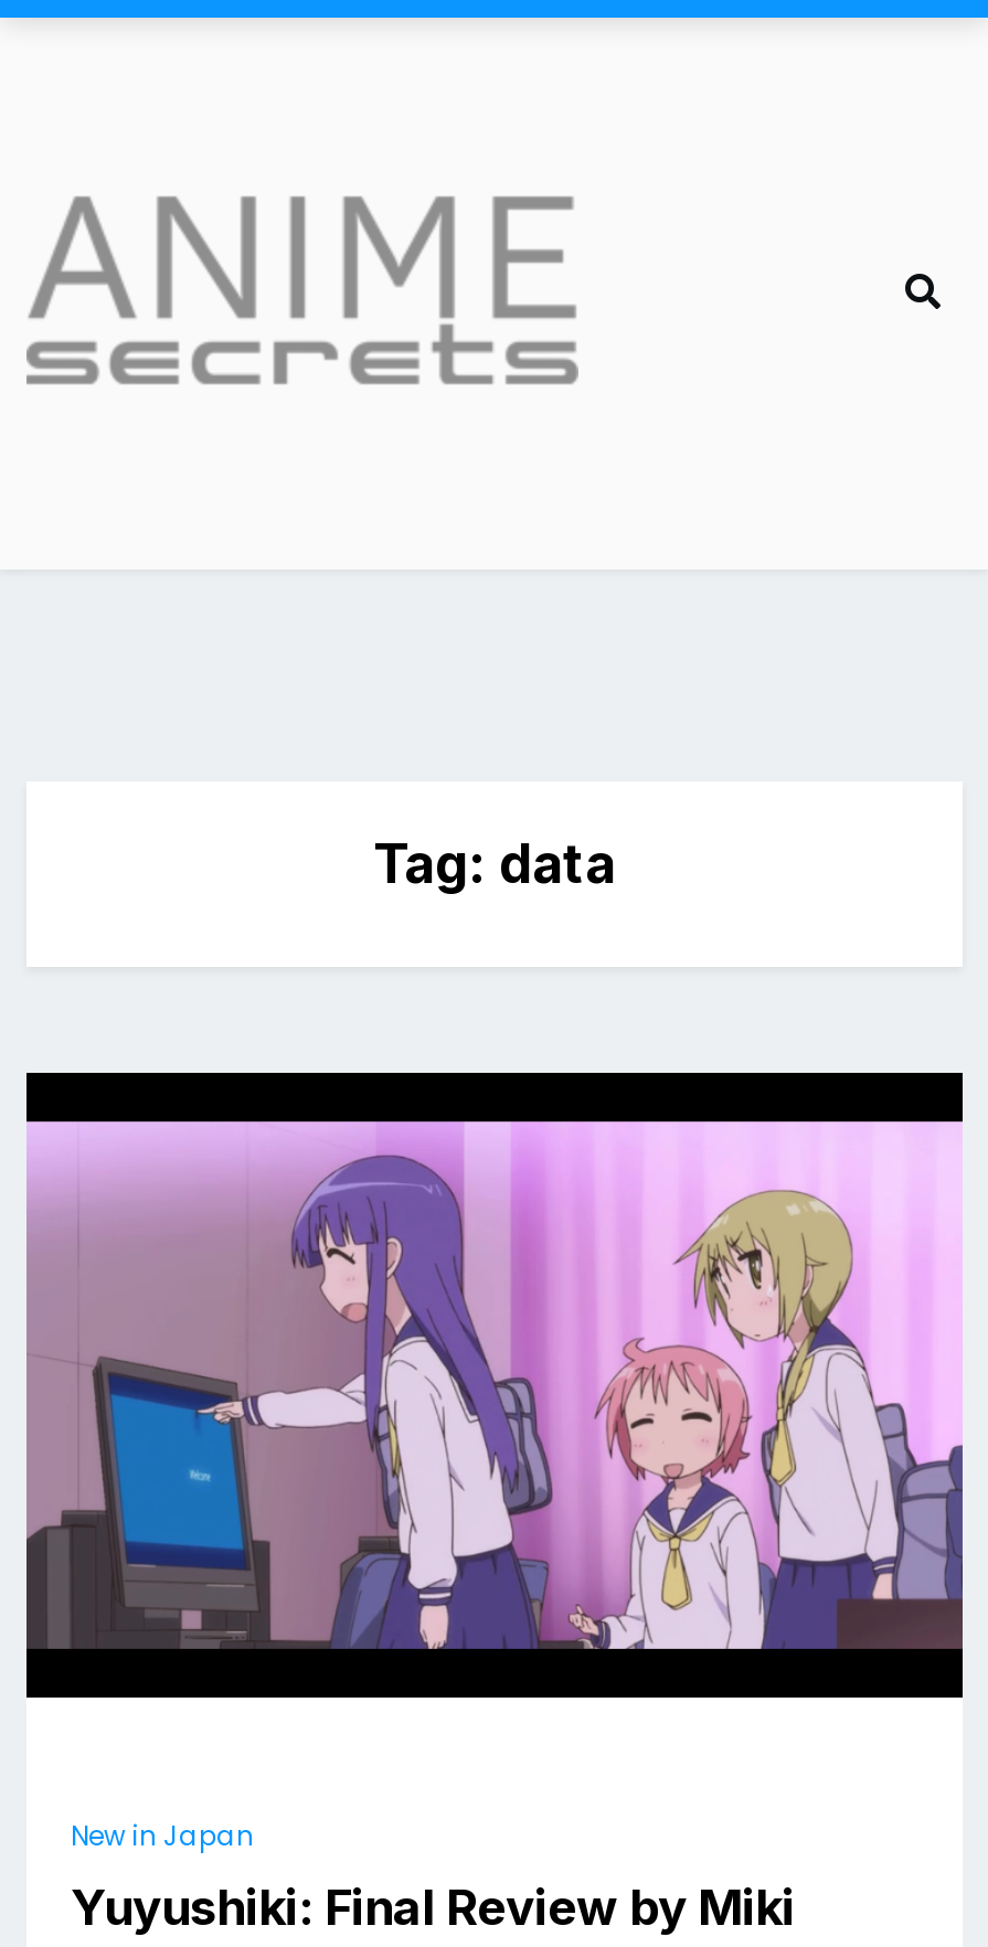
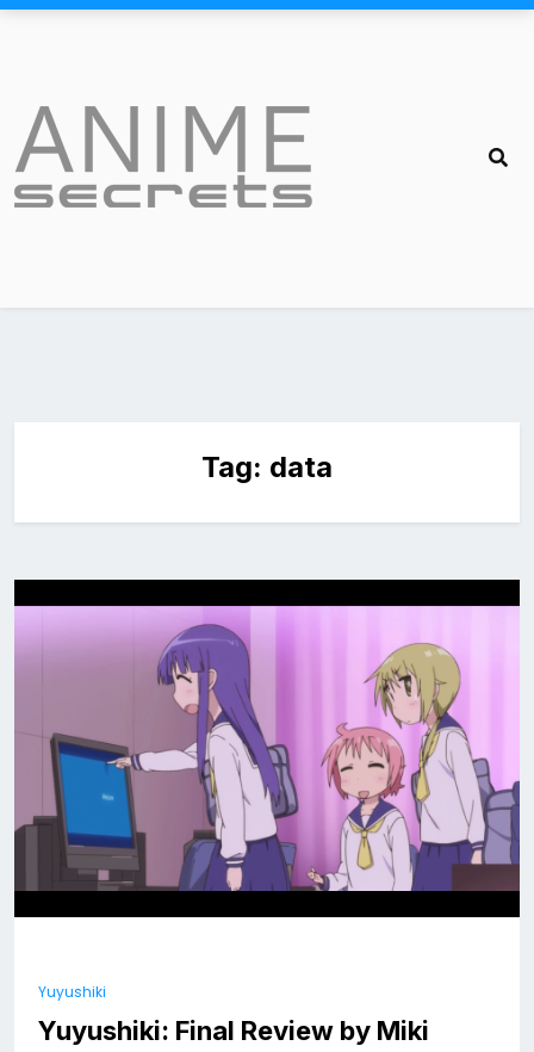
- New in Japan
+ Yuyushiki
